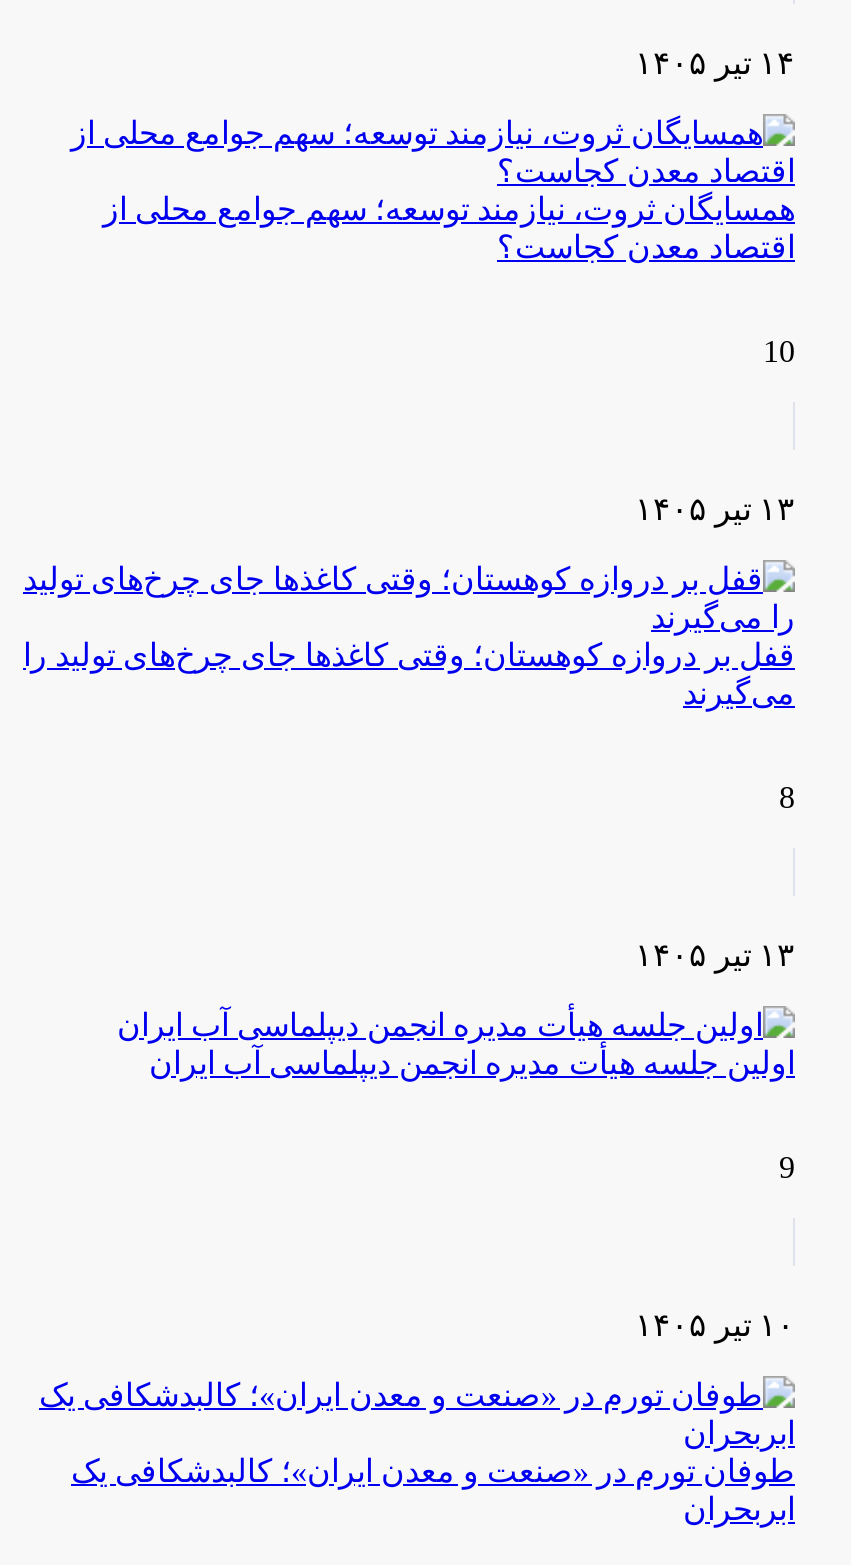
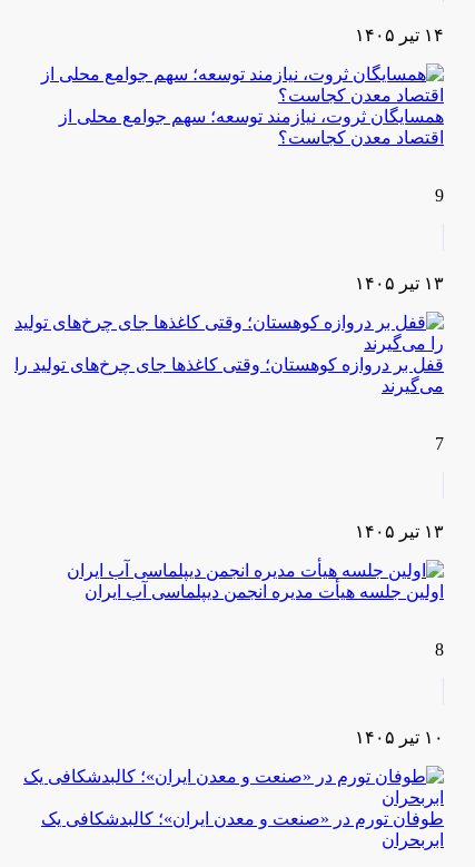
- 10
+ 9

- 8
+ 7

- 9
+ 8
